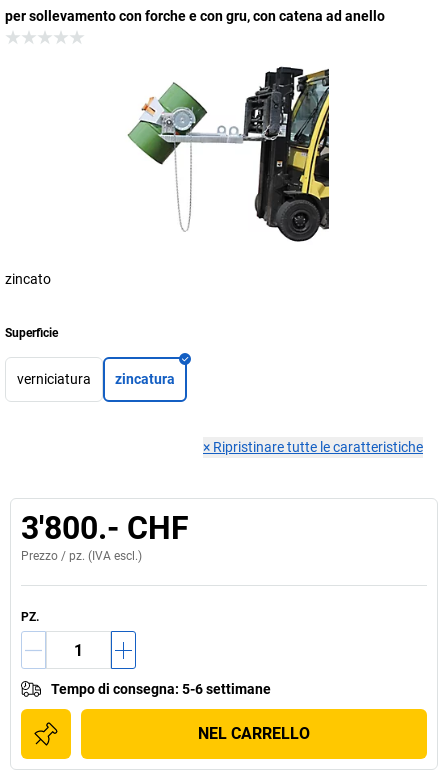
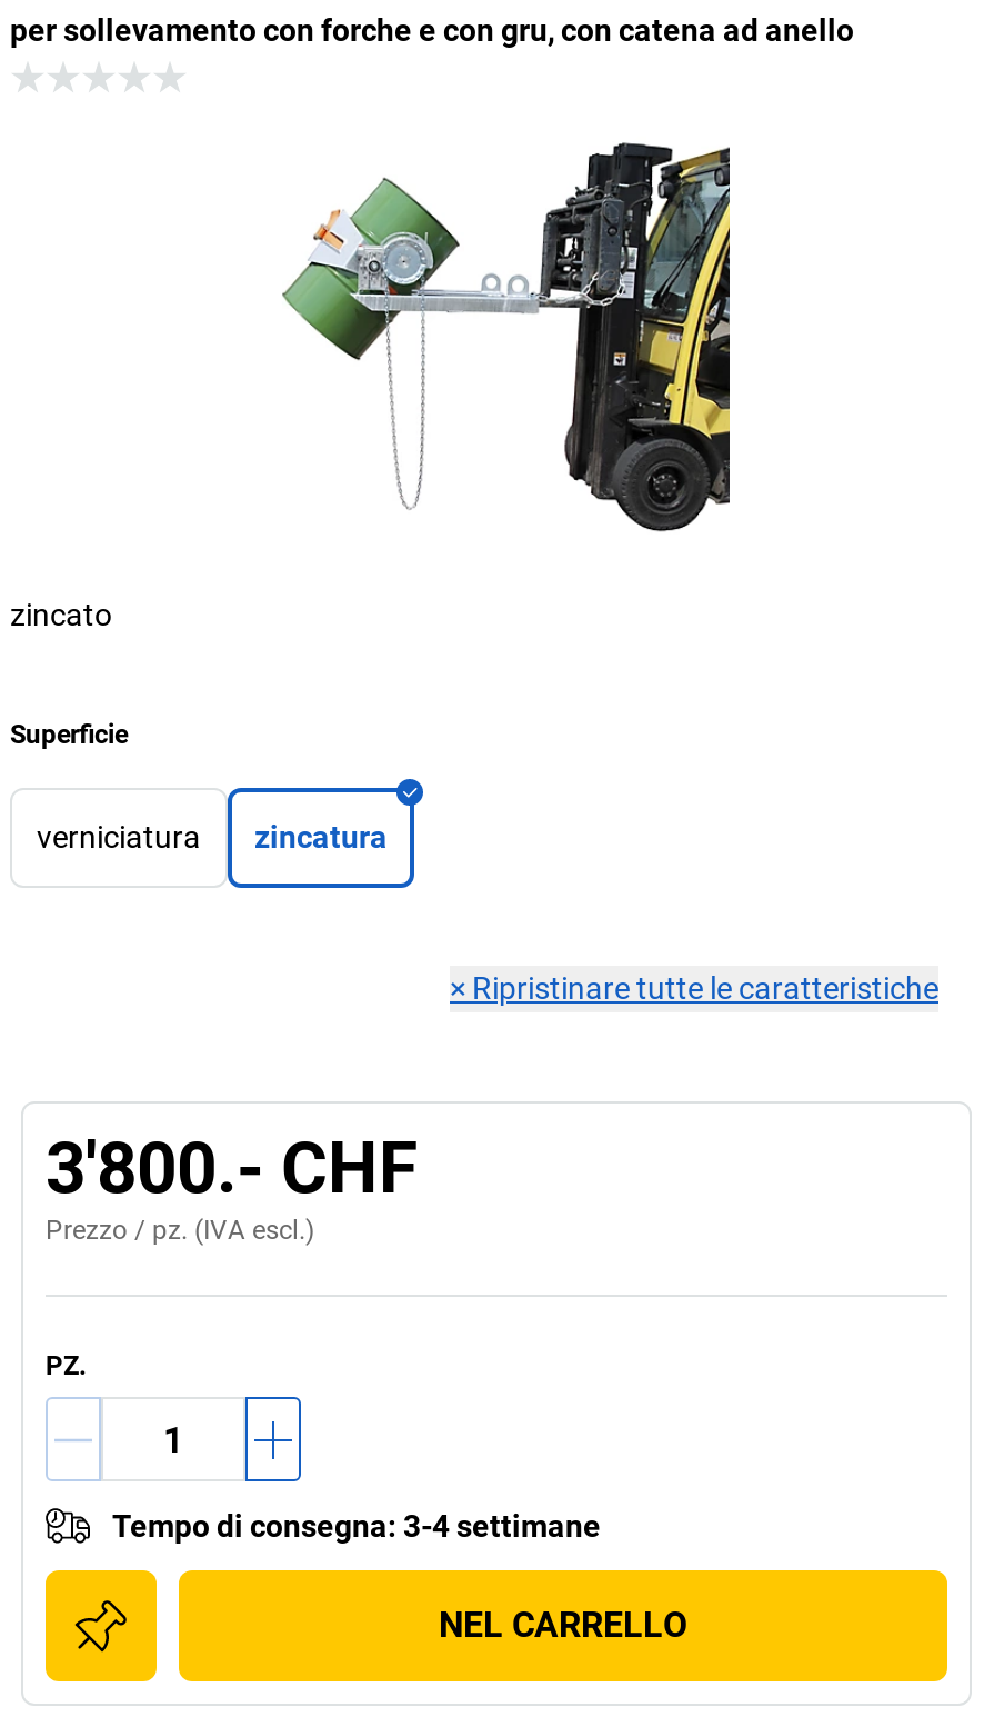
- Tempo di consegna: 5-6 settimane
+ Tempo di consegna: 3-4 settimane
